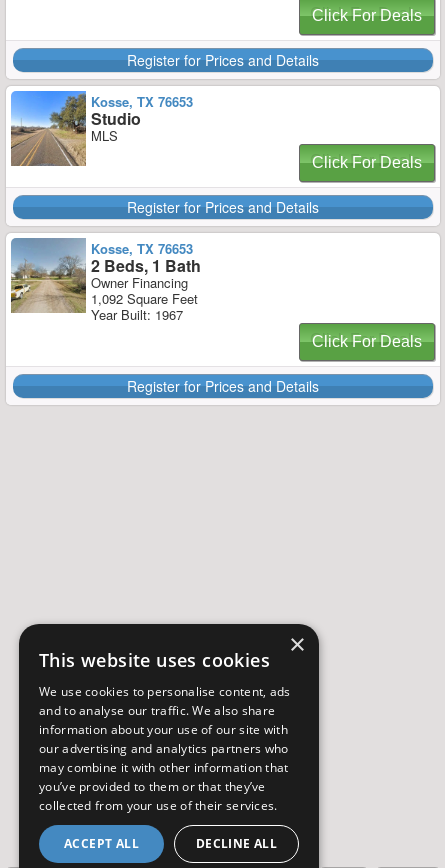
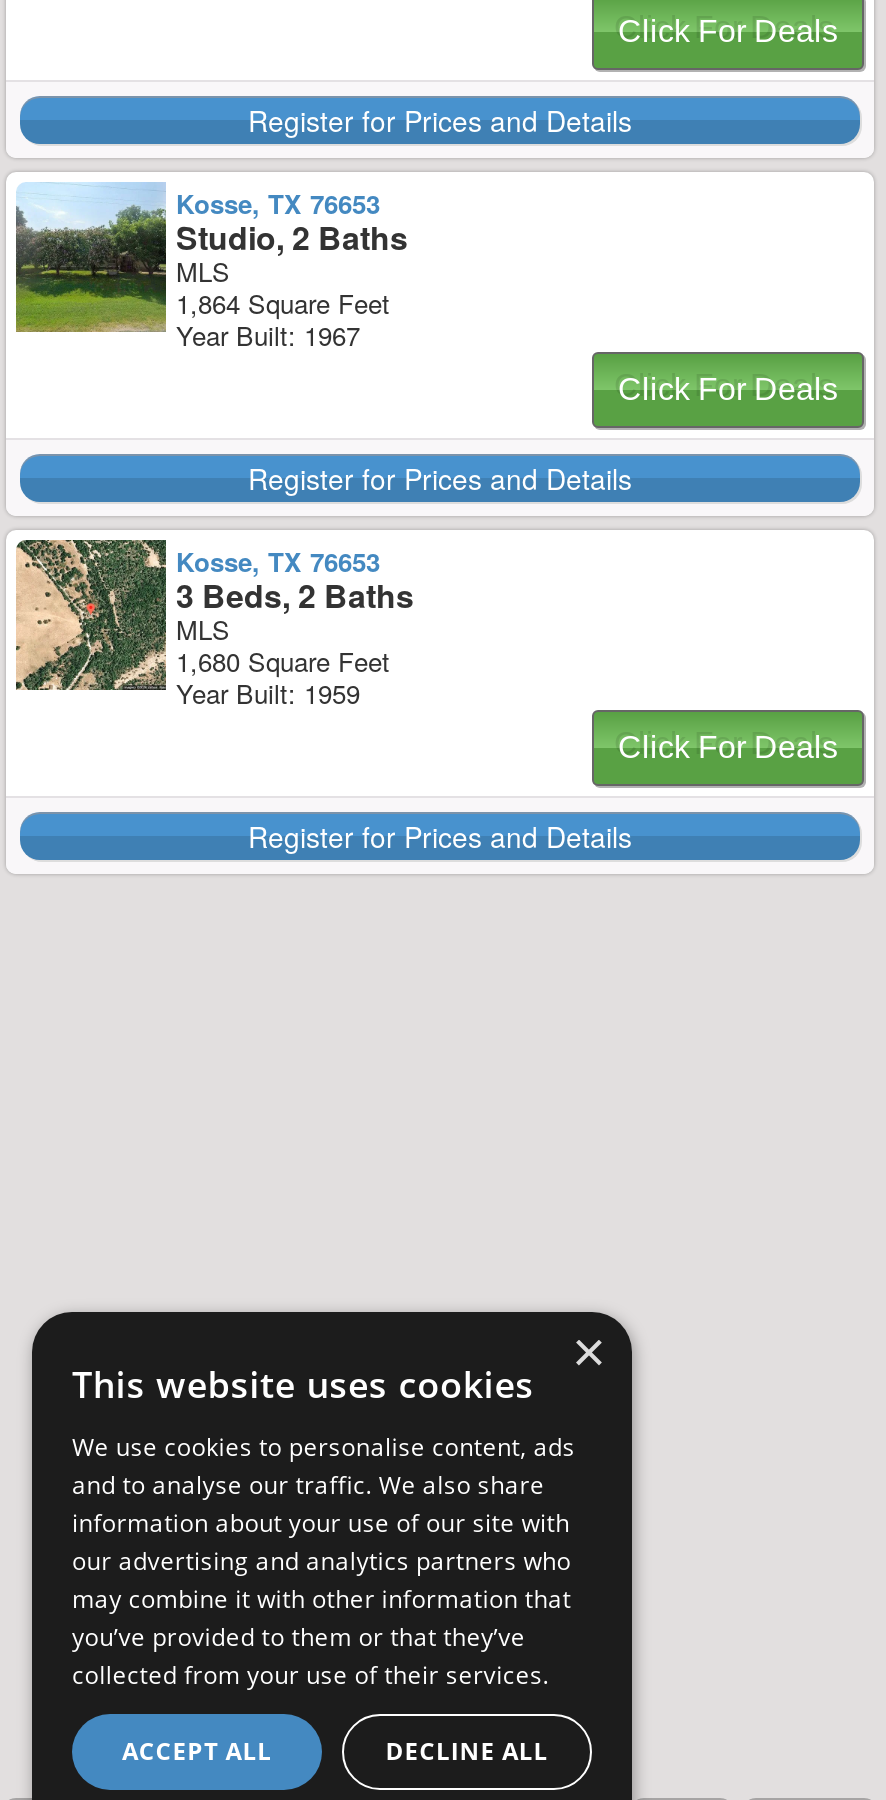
- [image]
- Studio
+ [image]
+ Studio, 2 Baths

+ 1,864 Square Feet
+ Year Built: 1967

- [image]
- 2 Beds, 1 Bath
- Owner Financing
- 1,092 Square Feet
- Year Built: 1967
+ [image]
+ 3 Beds, 2 Baths
+ MLS
+ 1,680 Square Feet
+ Year Built: 1959
